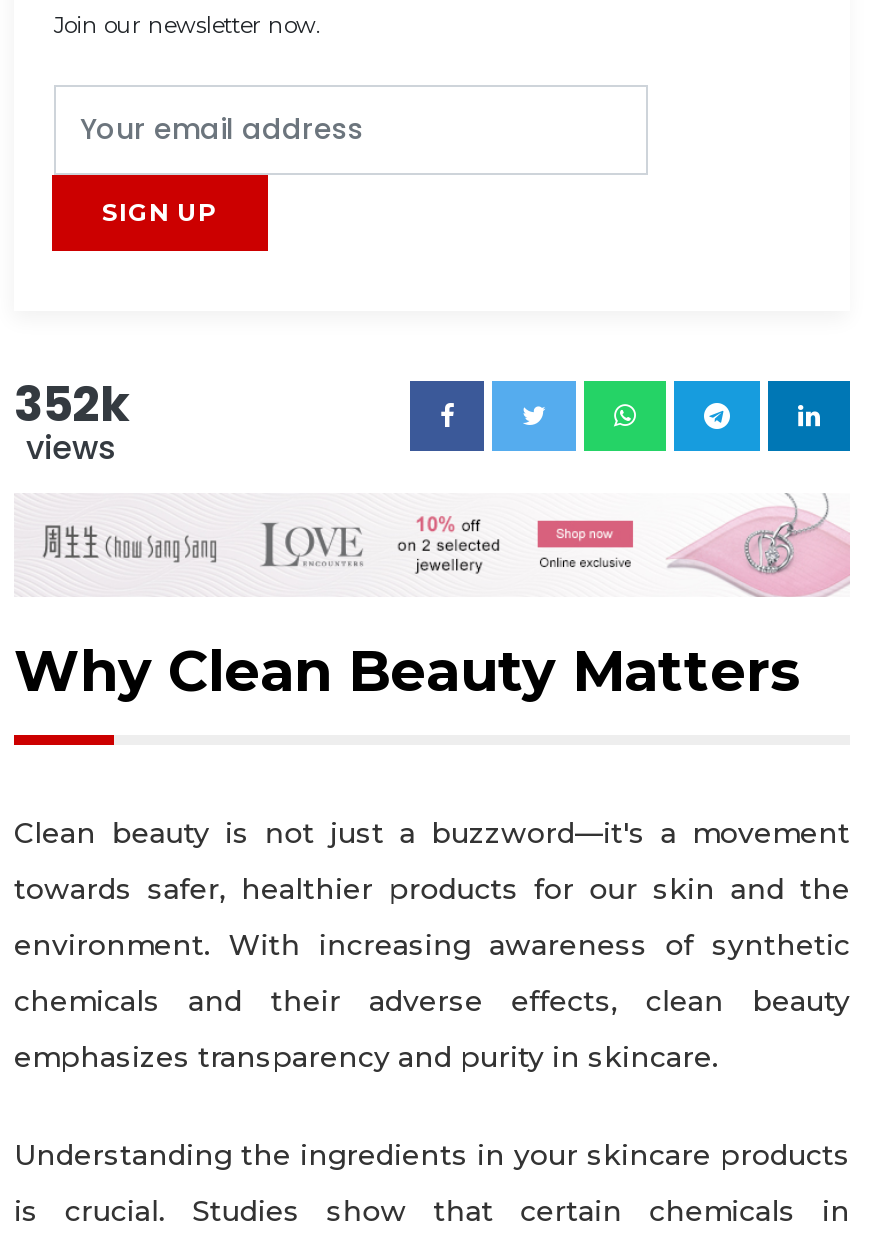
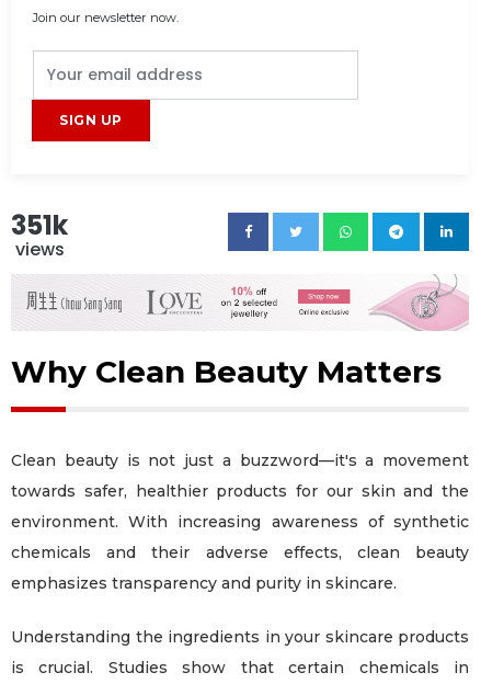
- 352k
+ 351k
